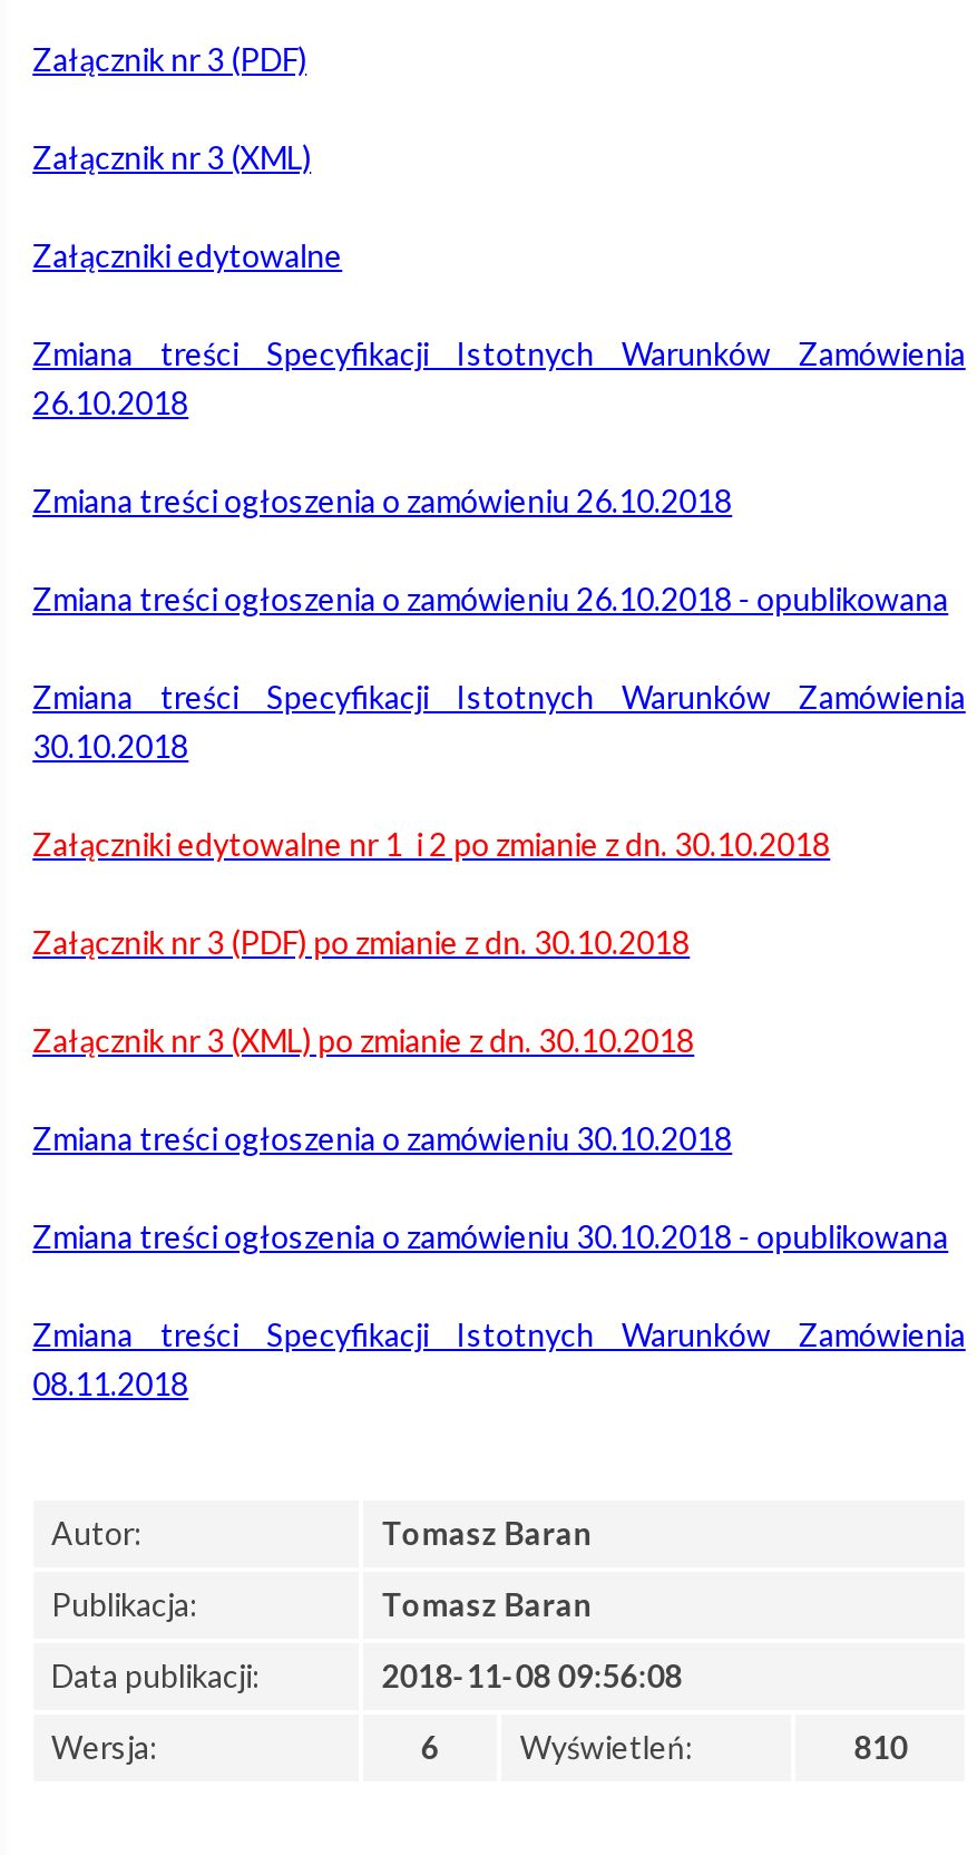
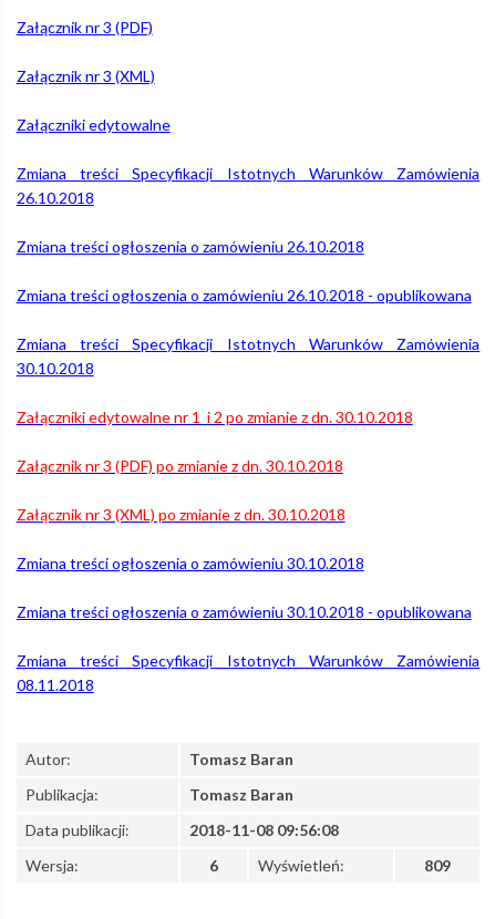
- 810
+ 809
